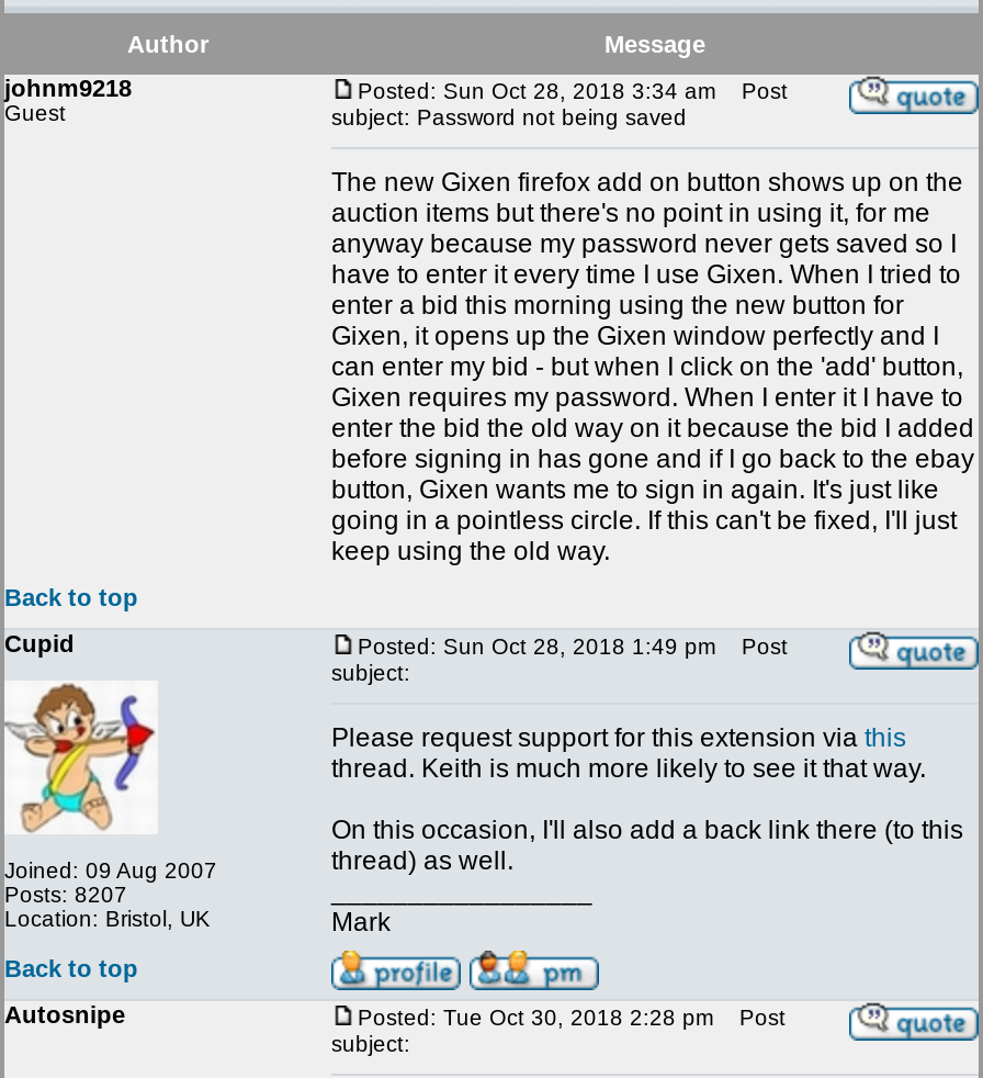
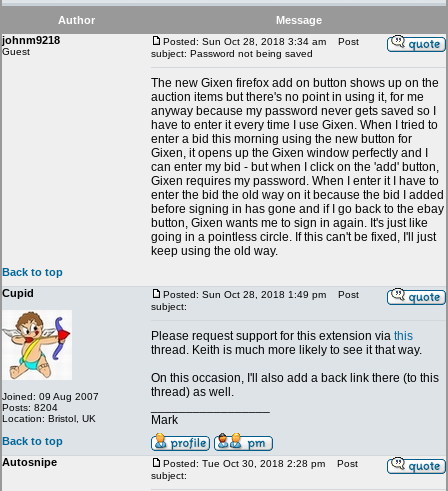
- Posts: 8207
+ Posts: 8204
